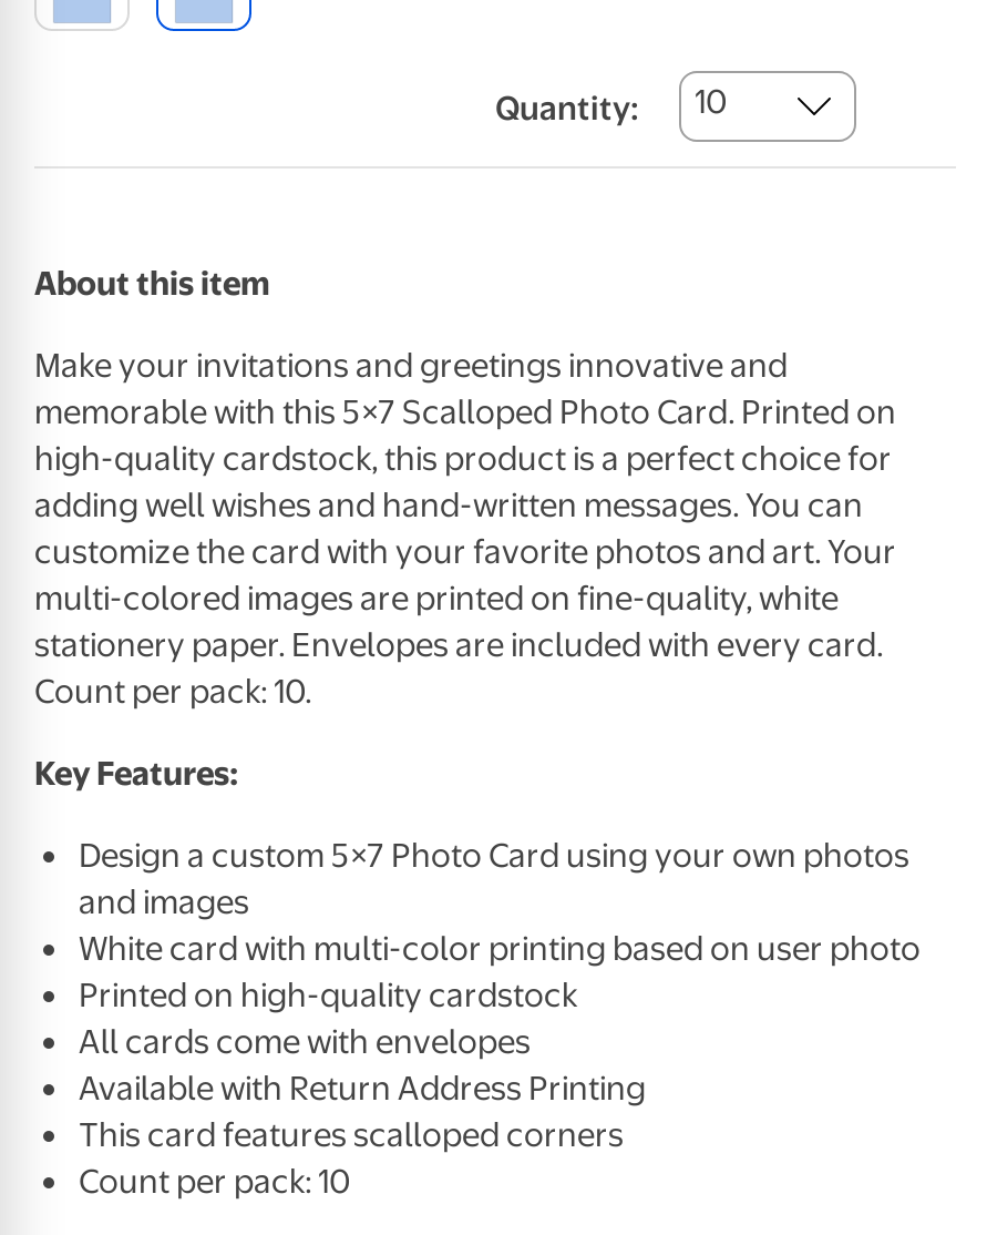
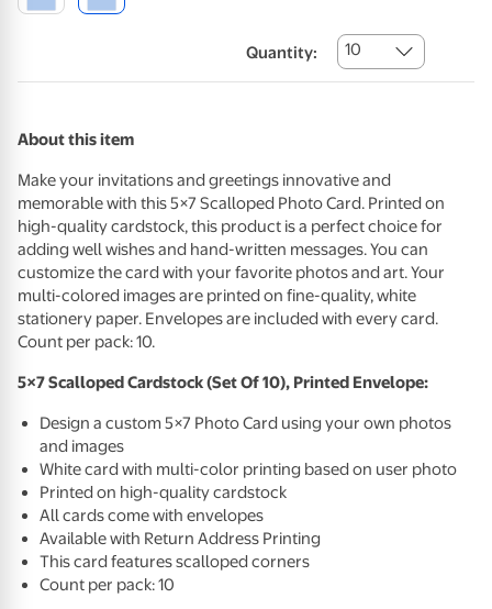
- Key Features:
+ 5×7 Scalloped Cardstock (Set Of 10), Printed Envelope:
